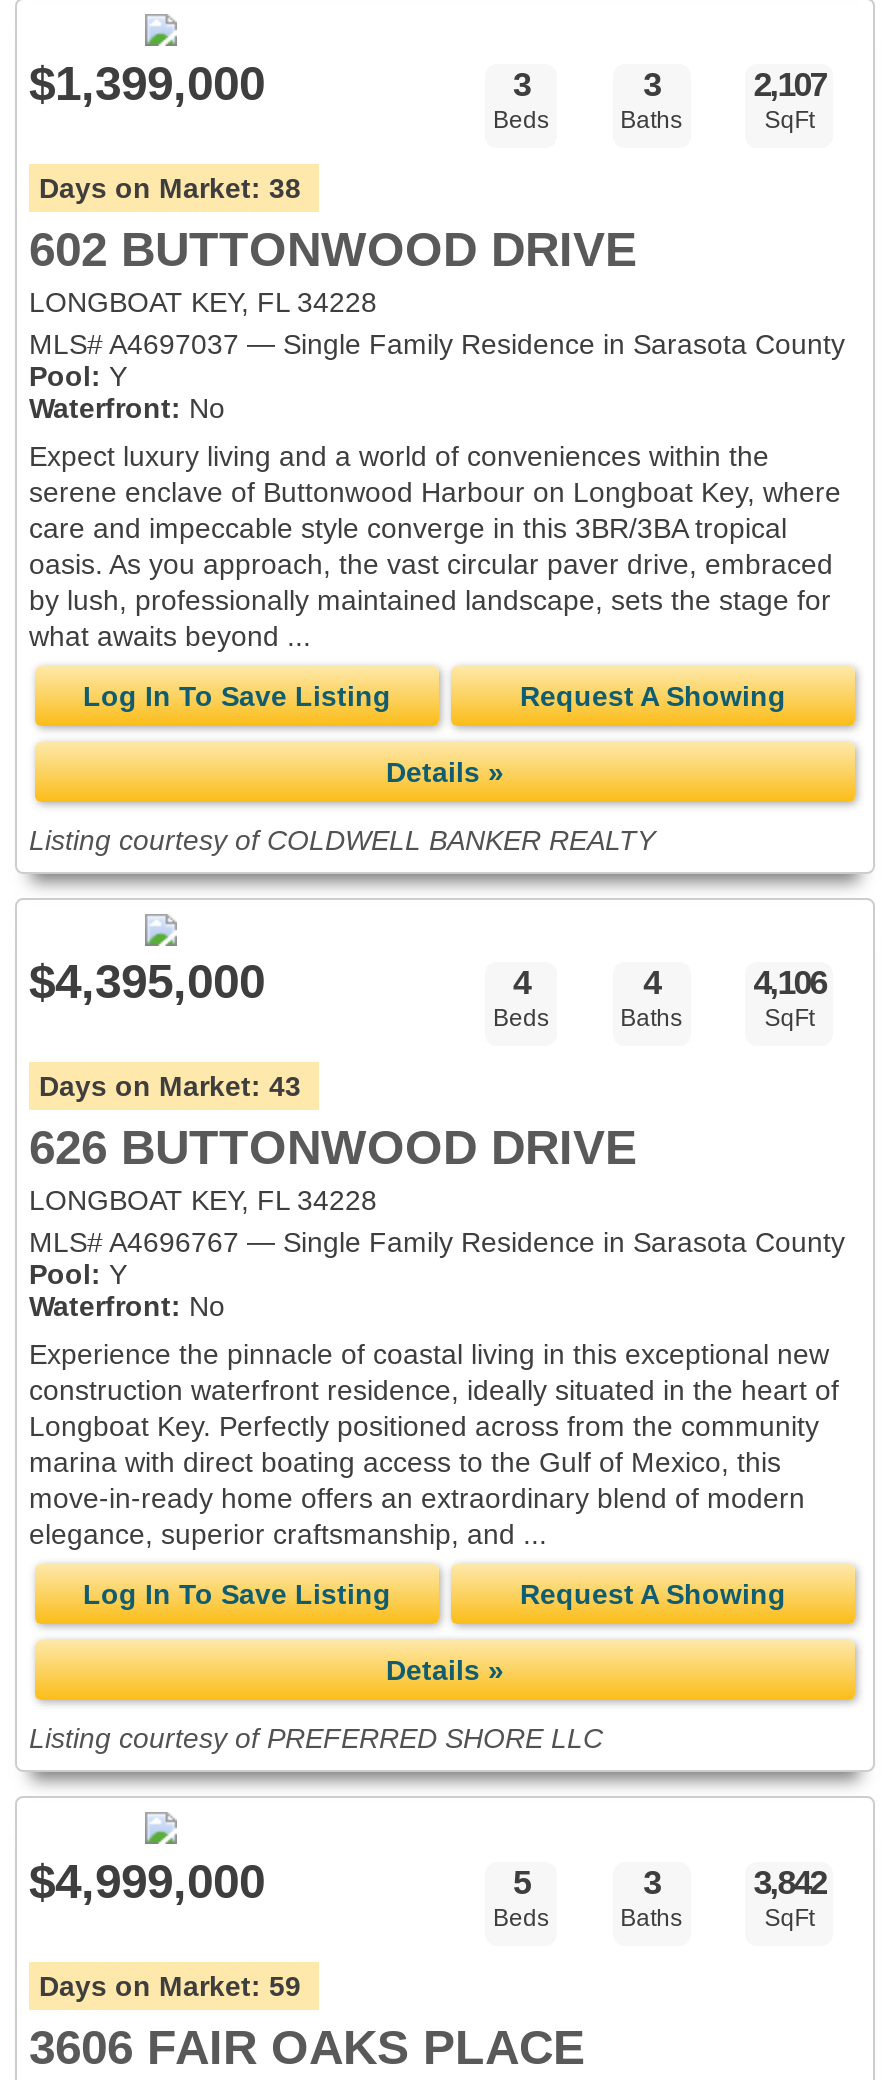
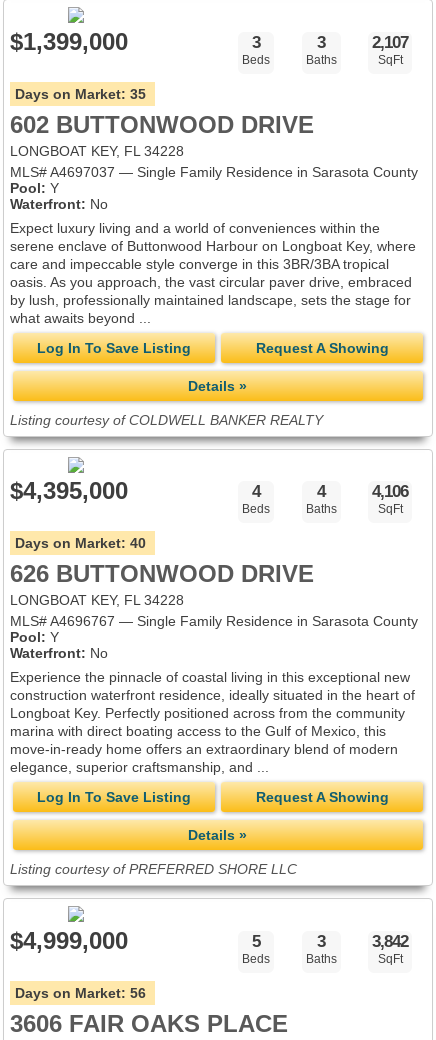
- Days on Market: 38
+ Days on Market: 35

- Days on Market: 43
+ Days on Market: 40

- Days on Market: 59
+ Days on Market: 56
